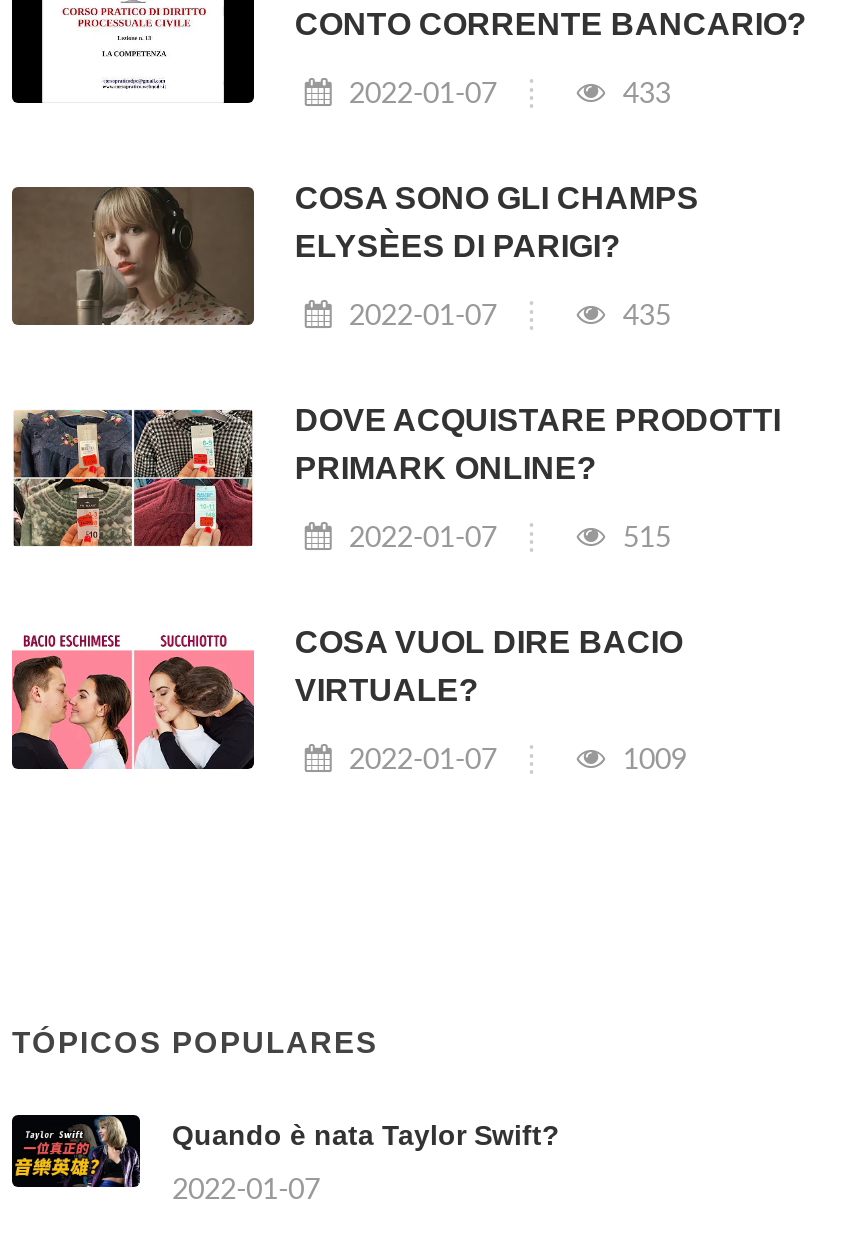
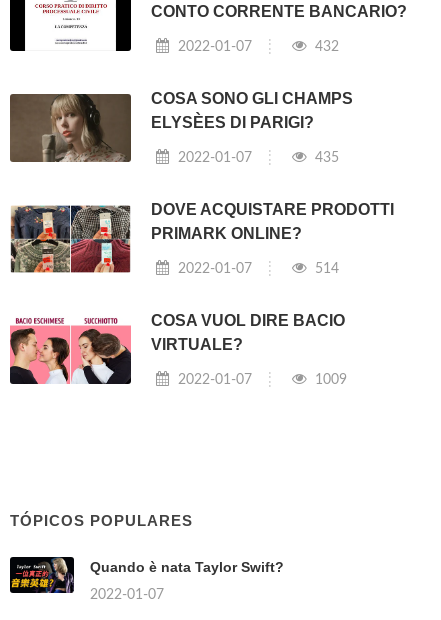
- 433
+ 432

- 515
+ 514
